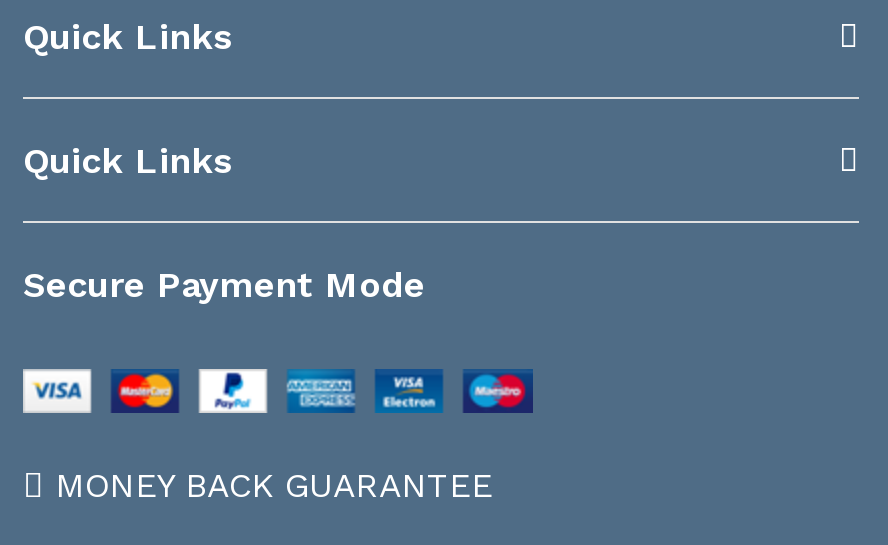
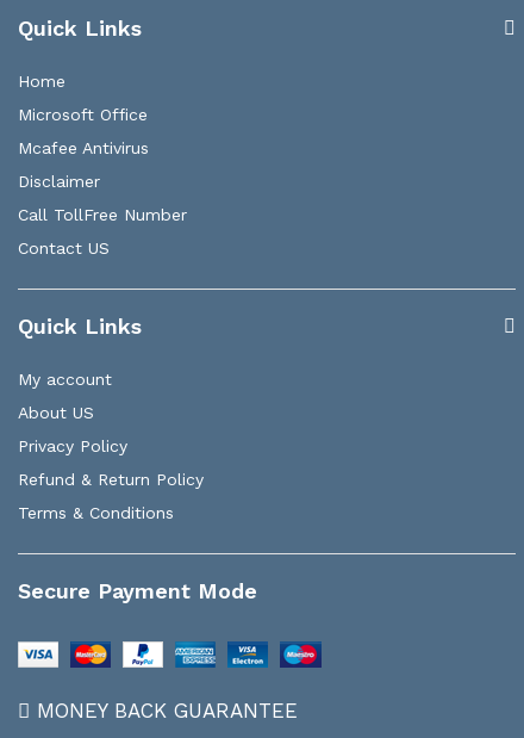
+ Home
+ Microsoft Office
+ Mcafee Antivirus
+ Disclaimer
+ Call TollFree Number
+ Contact US

+ My account
+ About US
+ Privacy Policy
+ Refund & Return Policy
+ Terms & Conditions
